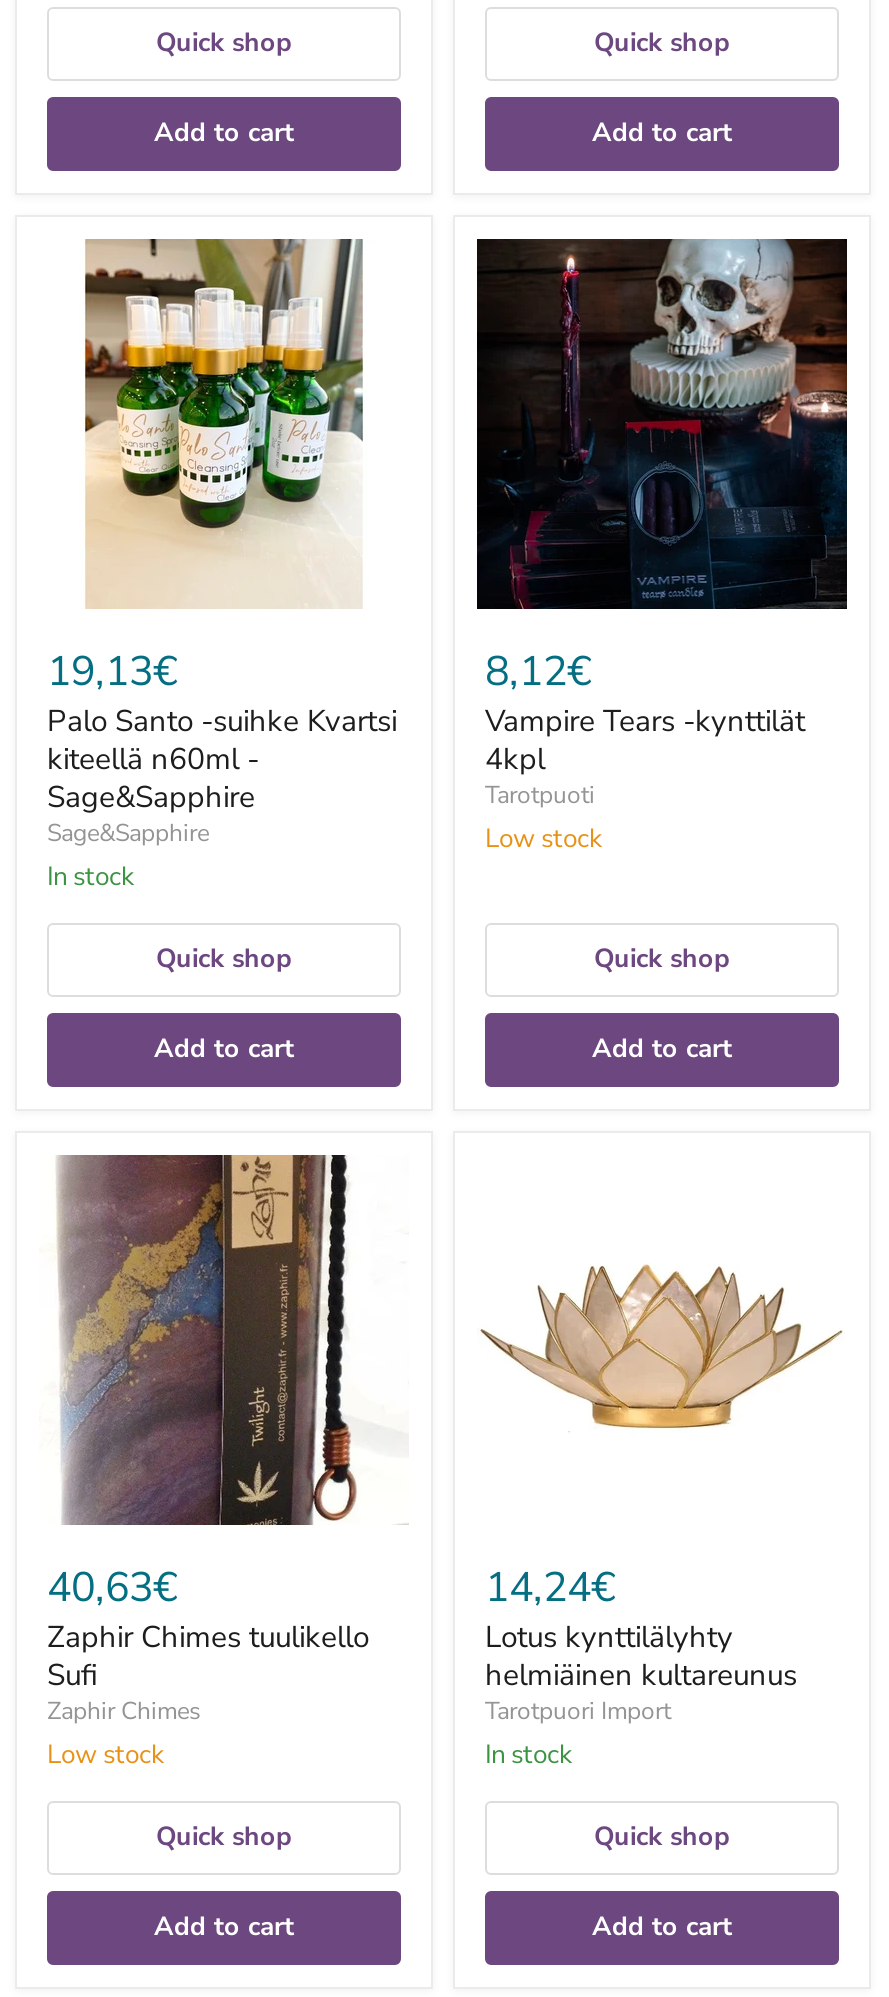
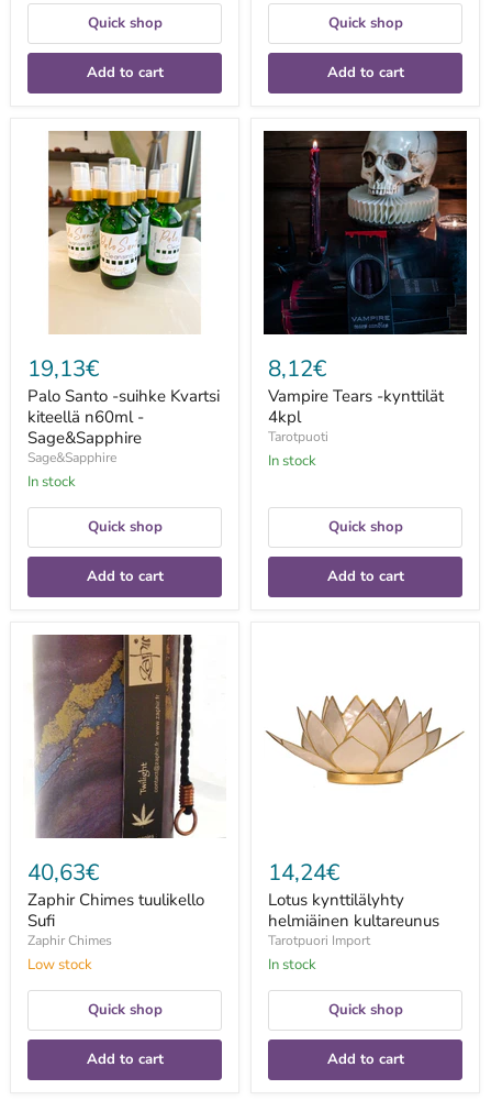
- Low stock
+ In stock
